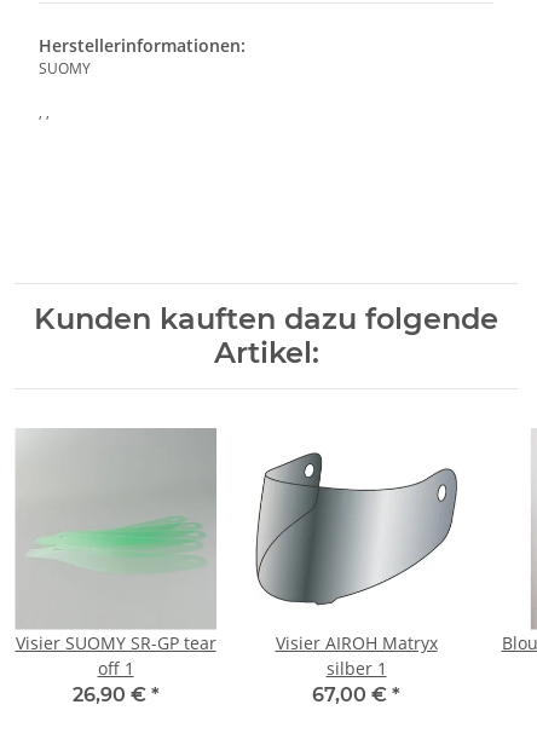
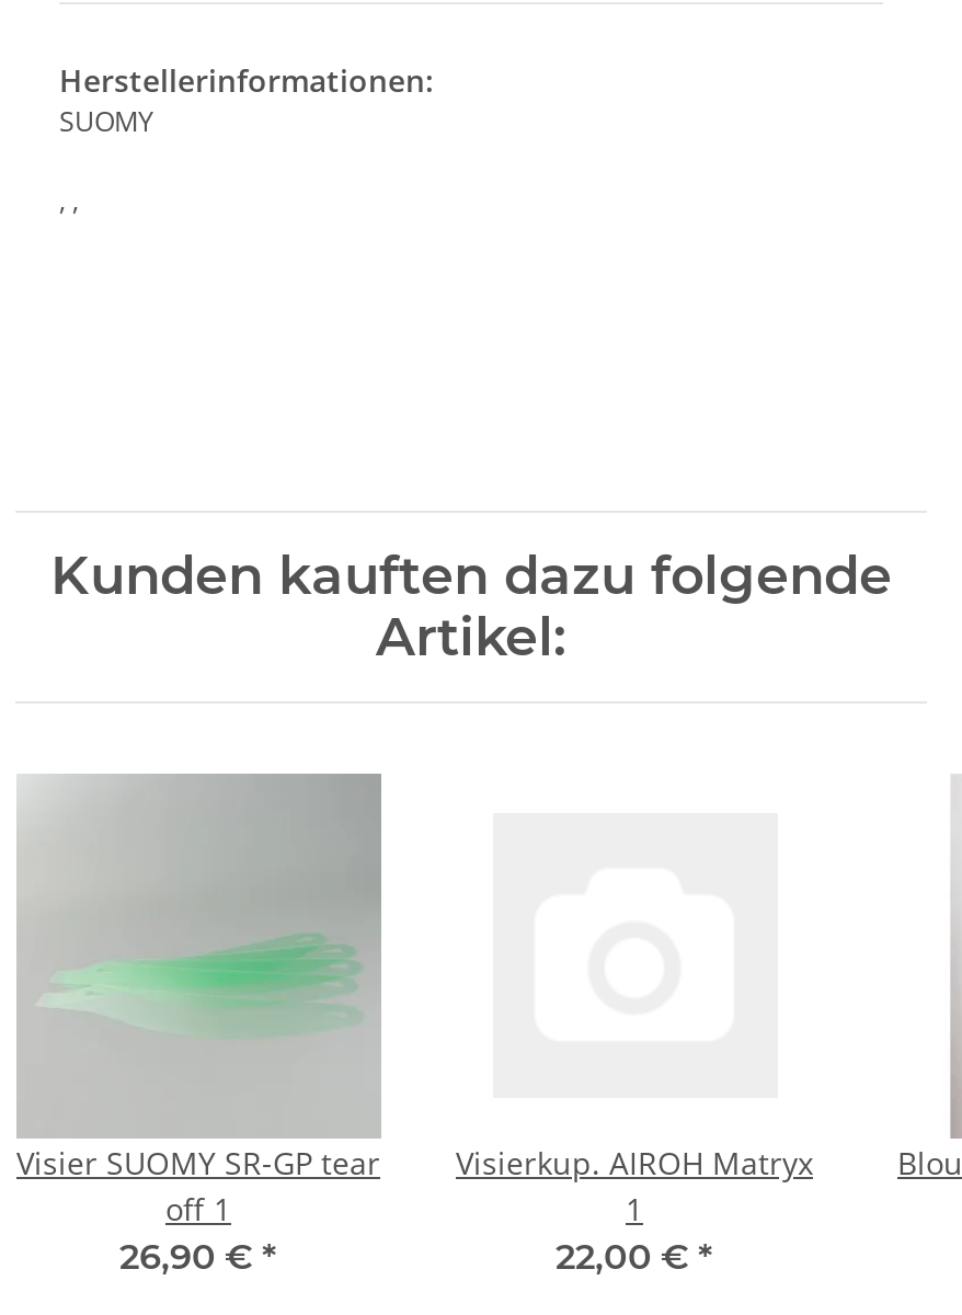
- [image]

- Visier AIROH Matryx
- silber 1
- 67,00 €*
+ Visierkup. AIROH Matryx
+ 1
+ 22,00 €*
